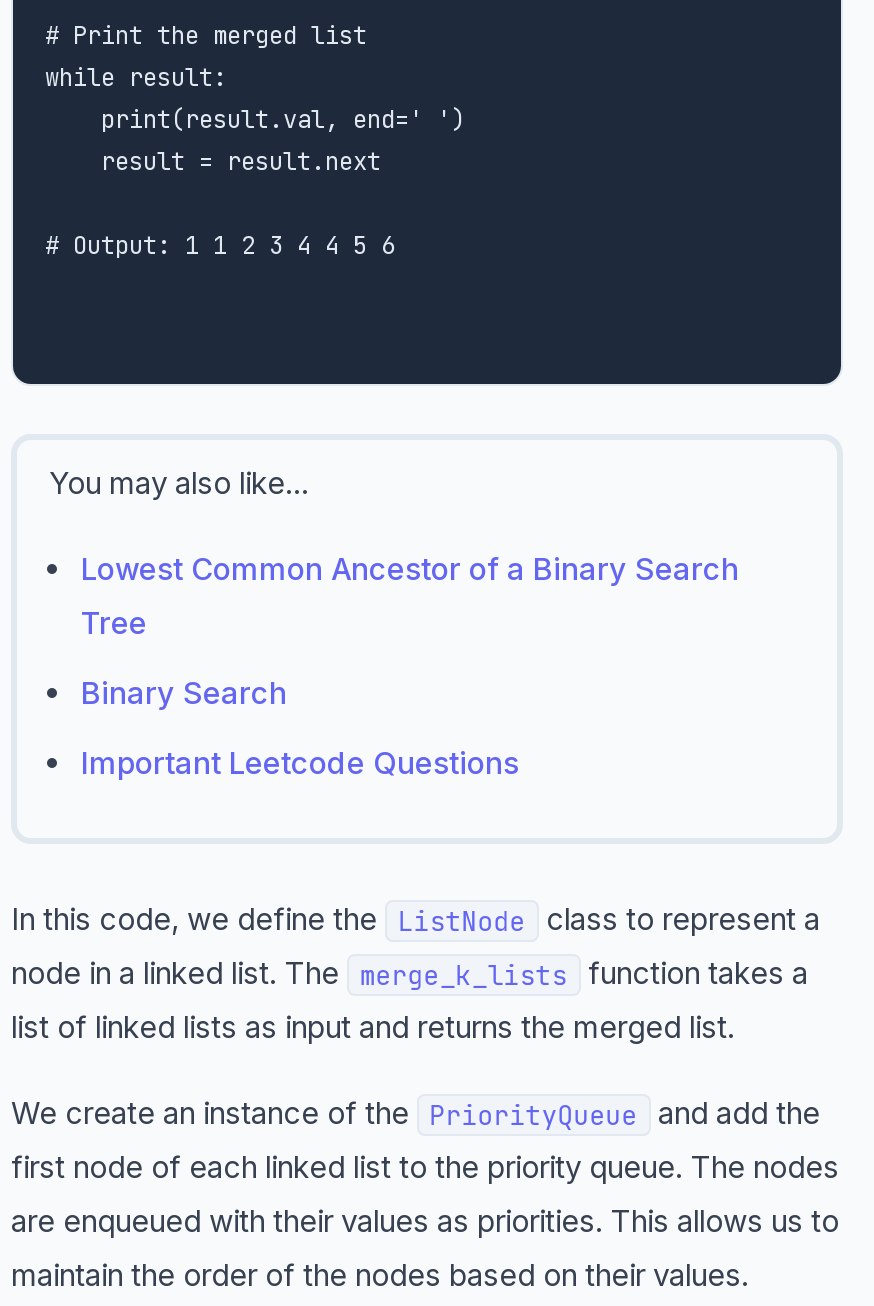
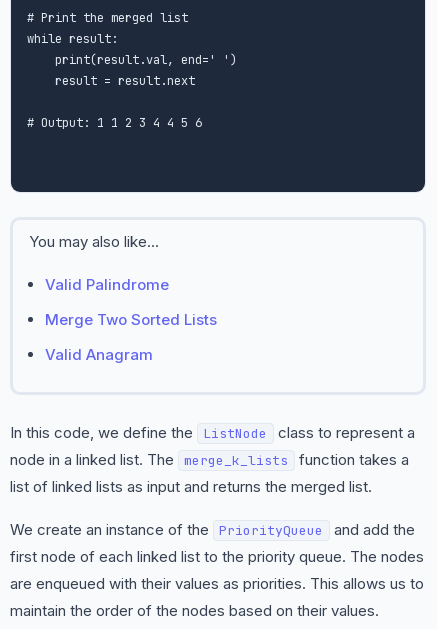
- Lowest Common Ancestor of a Binary Search
- Tree
+ Valid Palindrome

- Binary Search
+ Merge Two Sorted Lists

- Important Leetcode Questions
+ Valid Anagram
